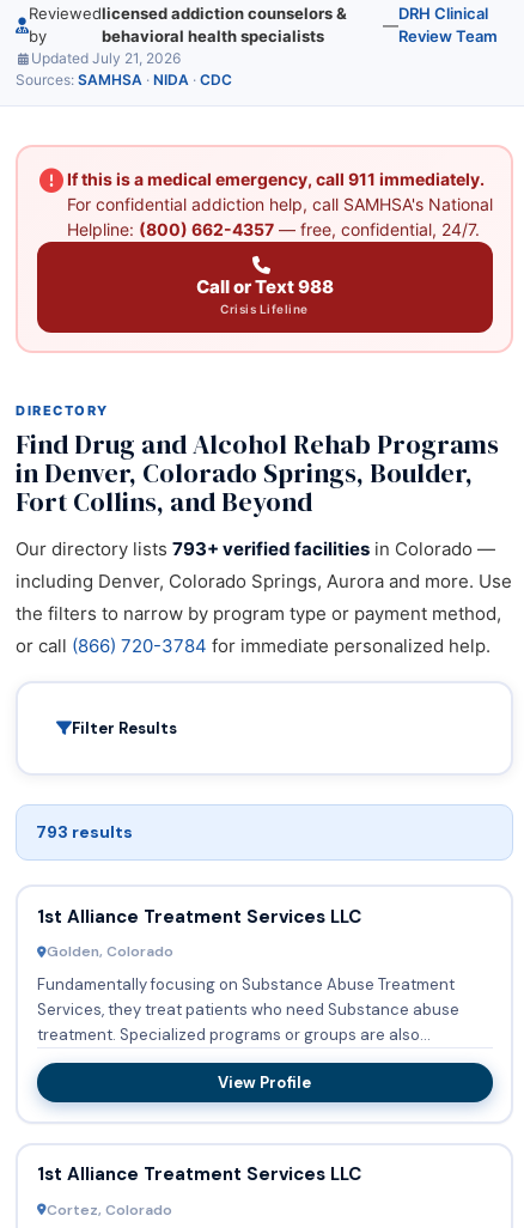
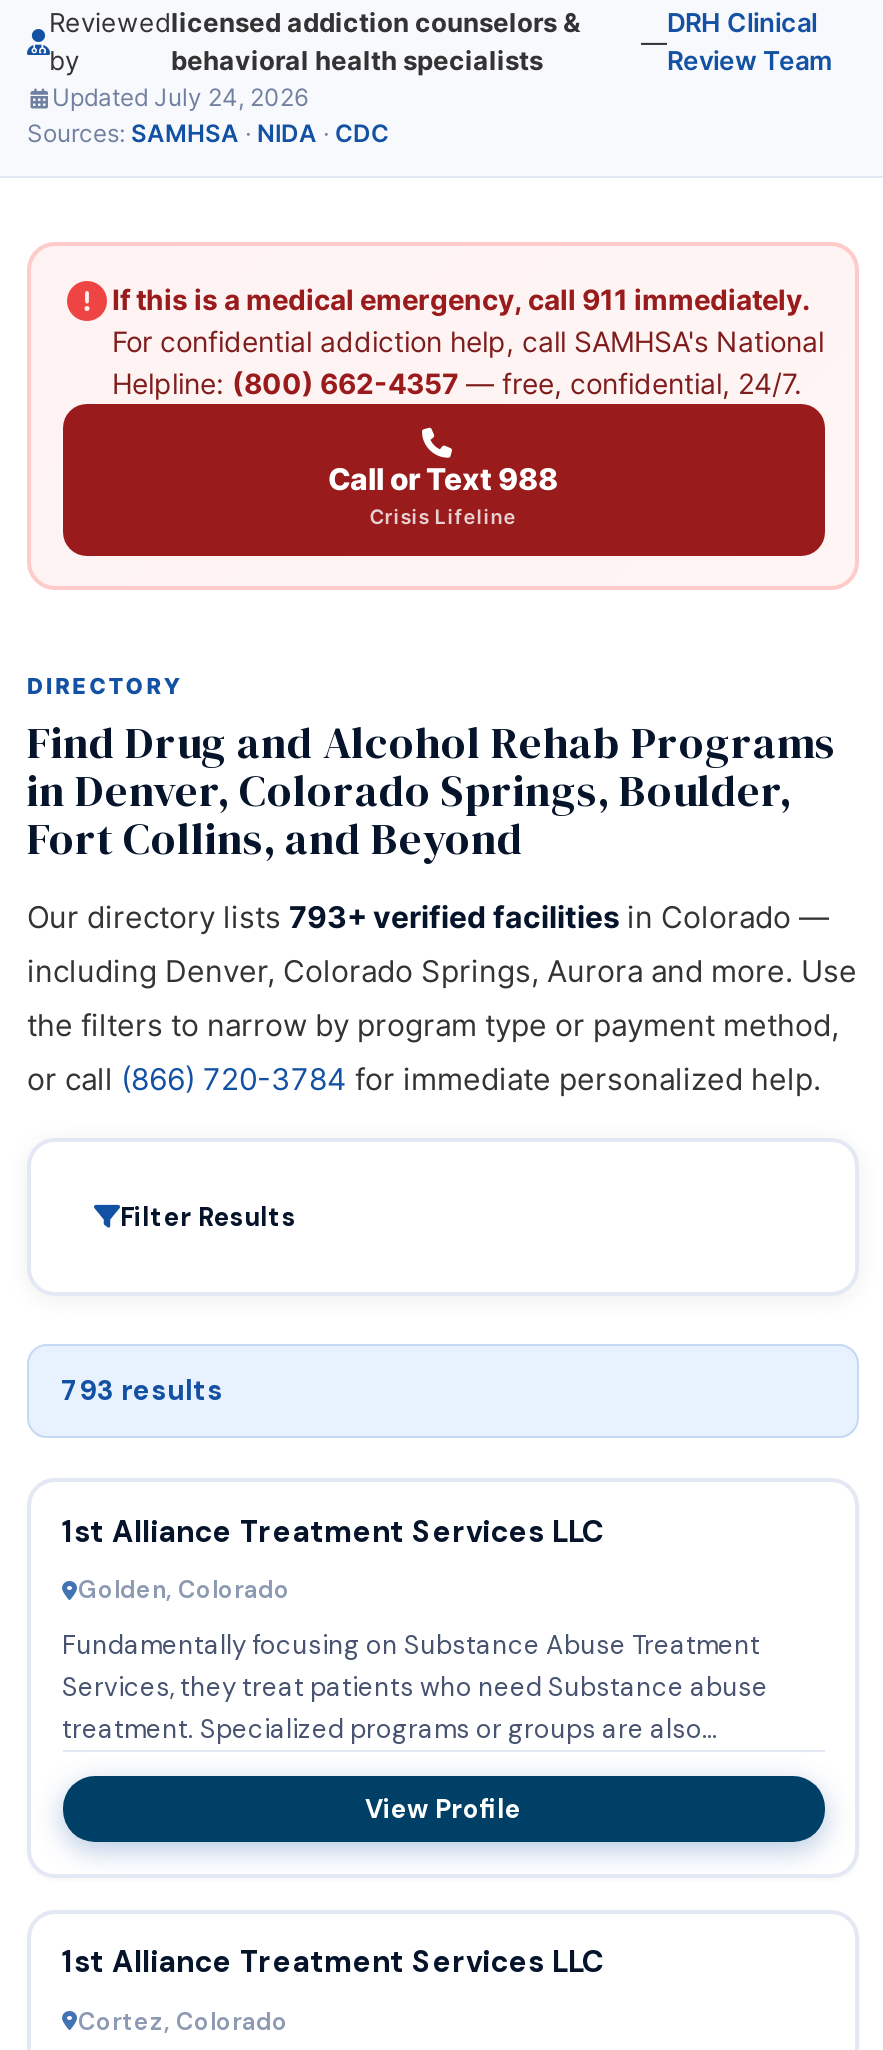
- Updated July 21, 2026
+ Updated July 24, 2026
